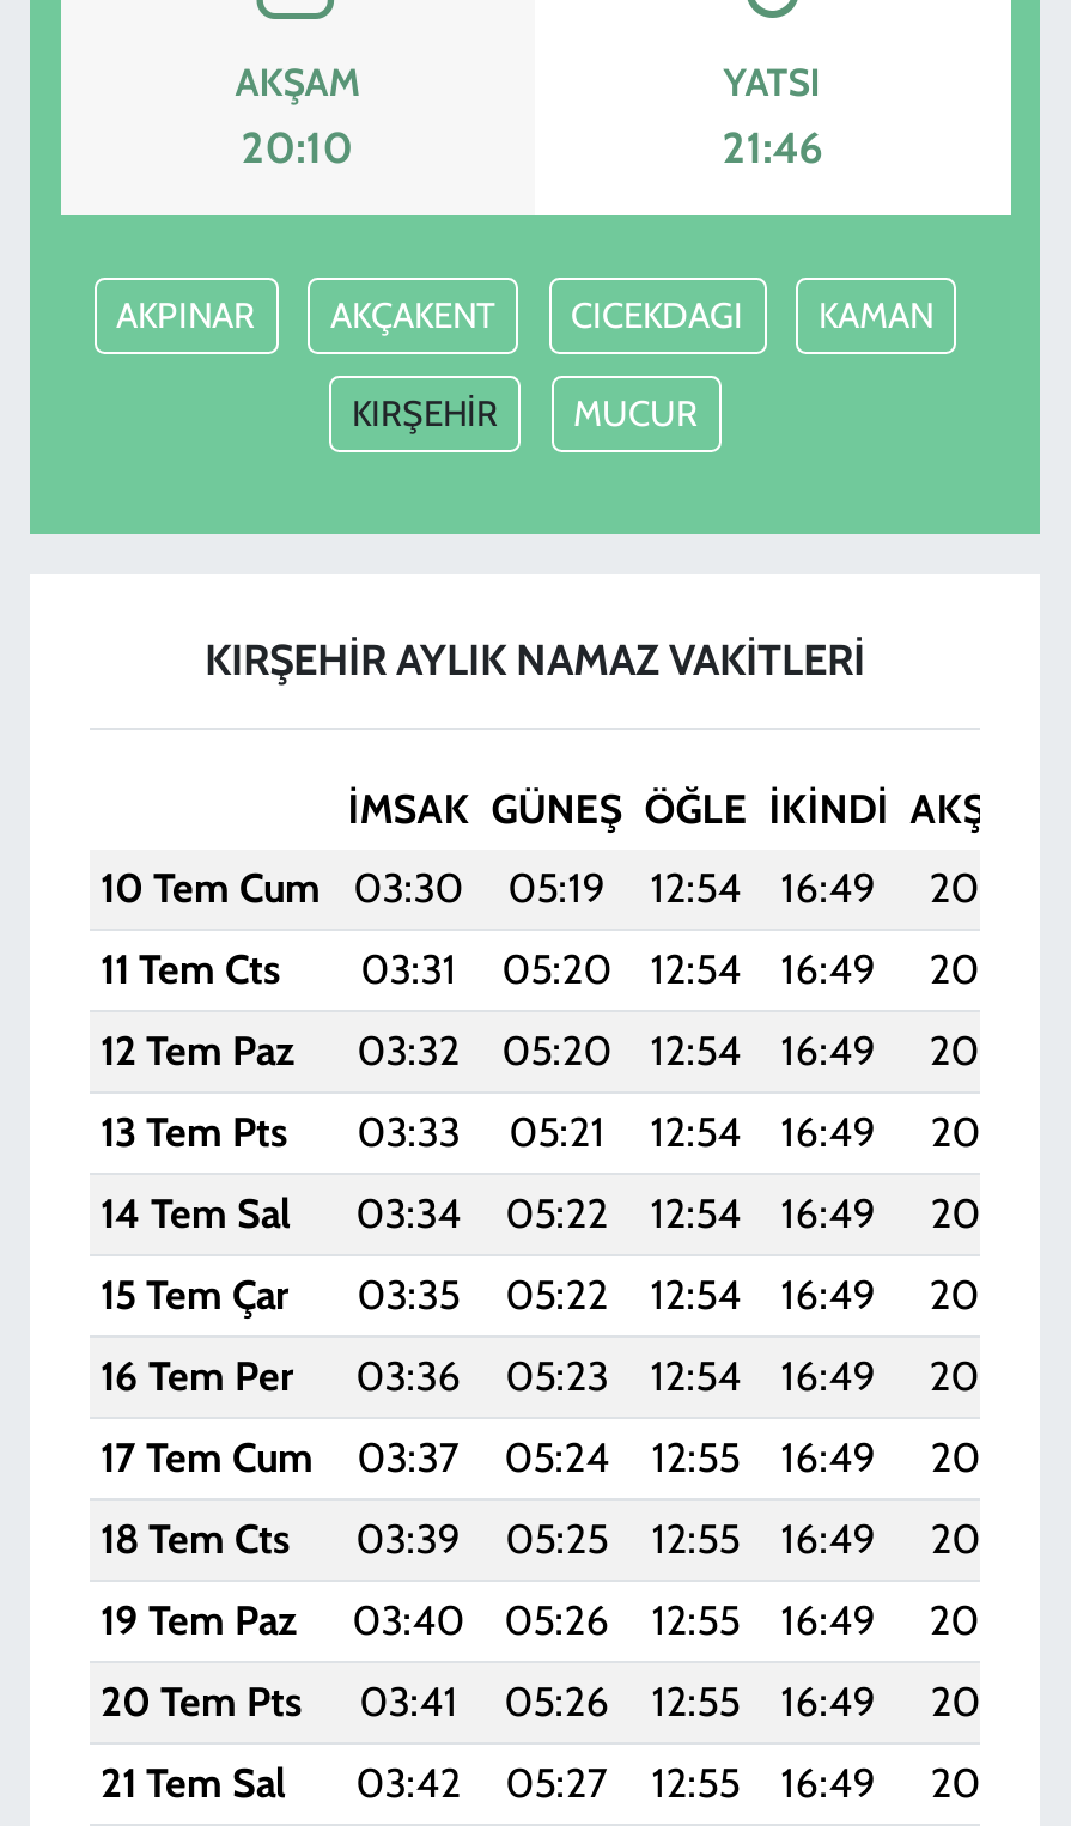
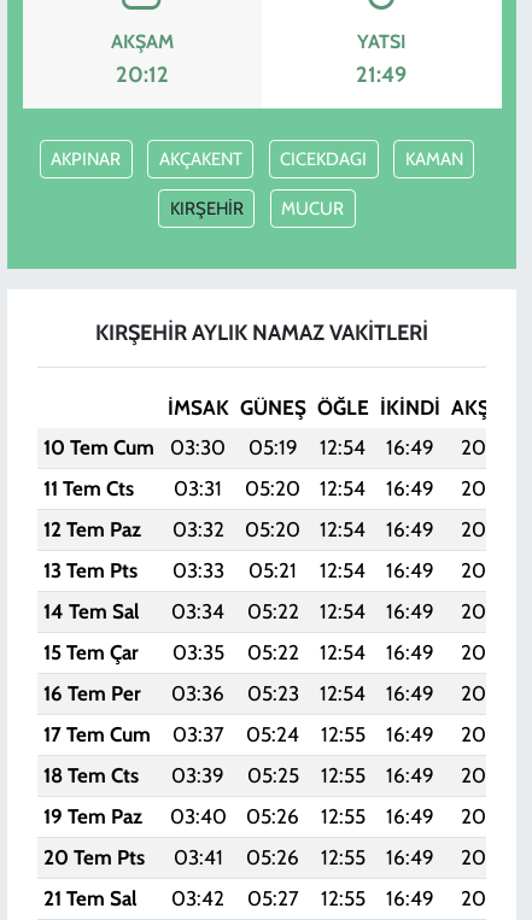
- 20:10
+ 20:12

- 21:46
+ 21:49
